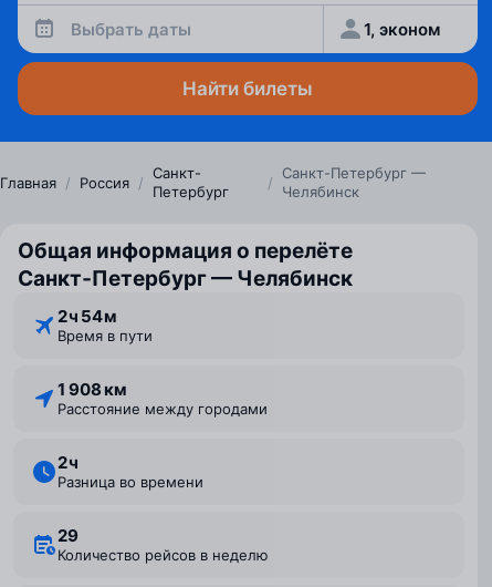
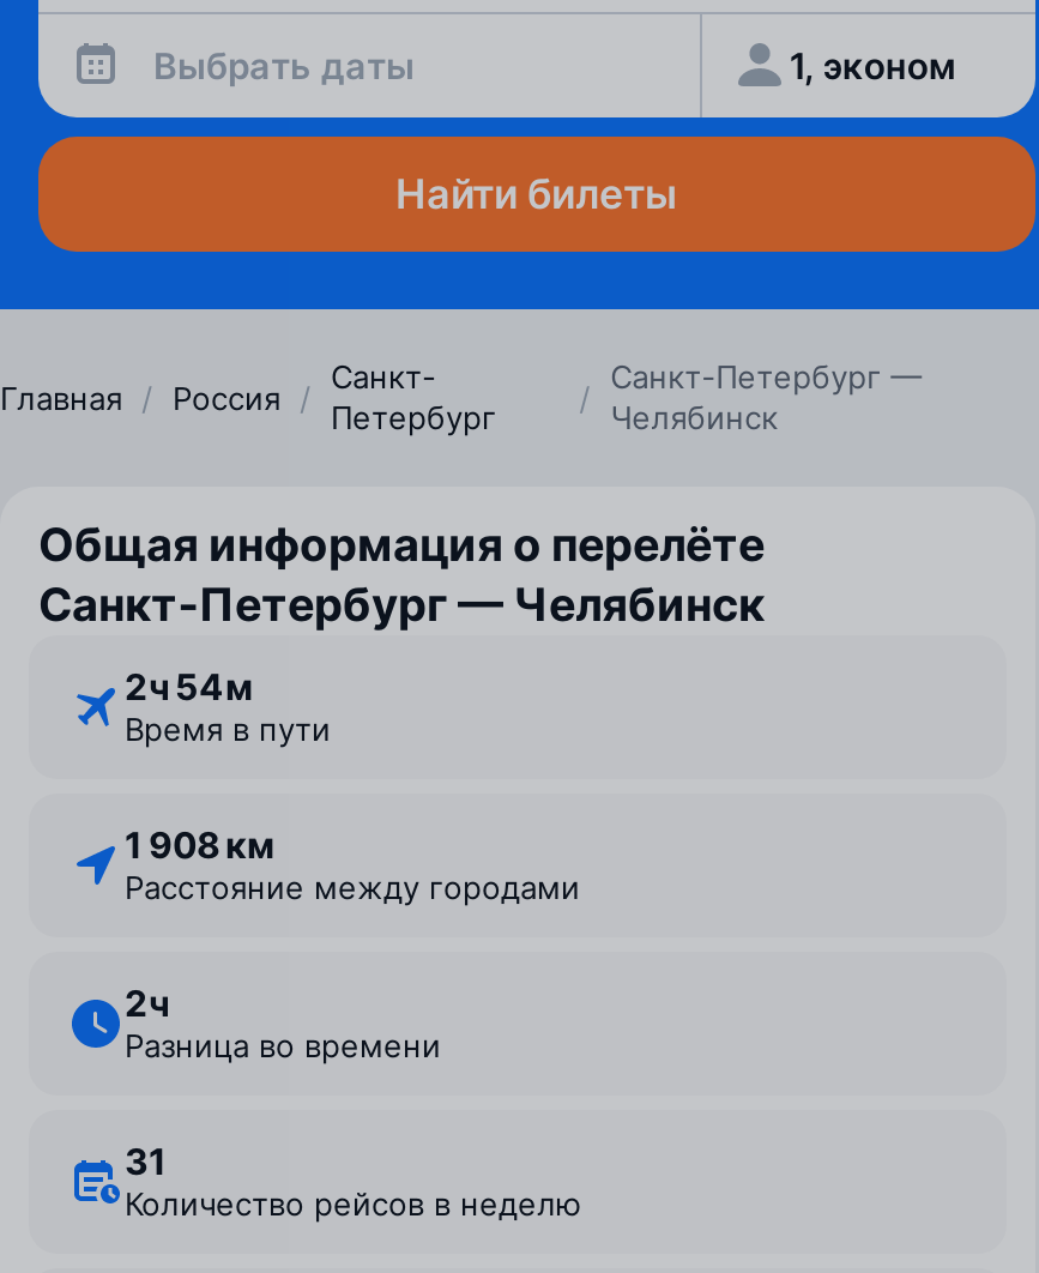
- 29
+ 31
